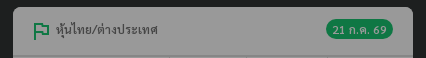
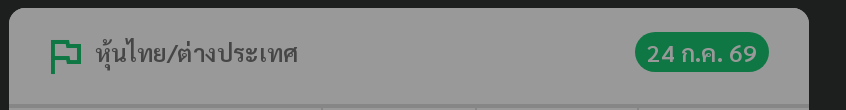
- 21 ก.ค. 69
+ 24 ก.ค. 69
